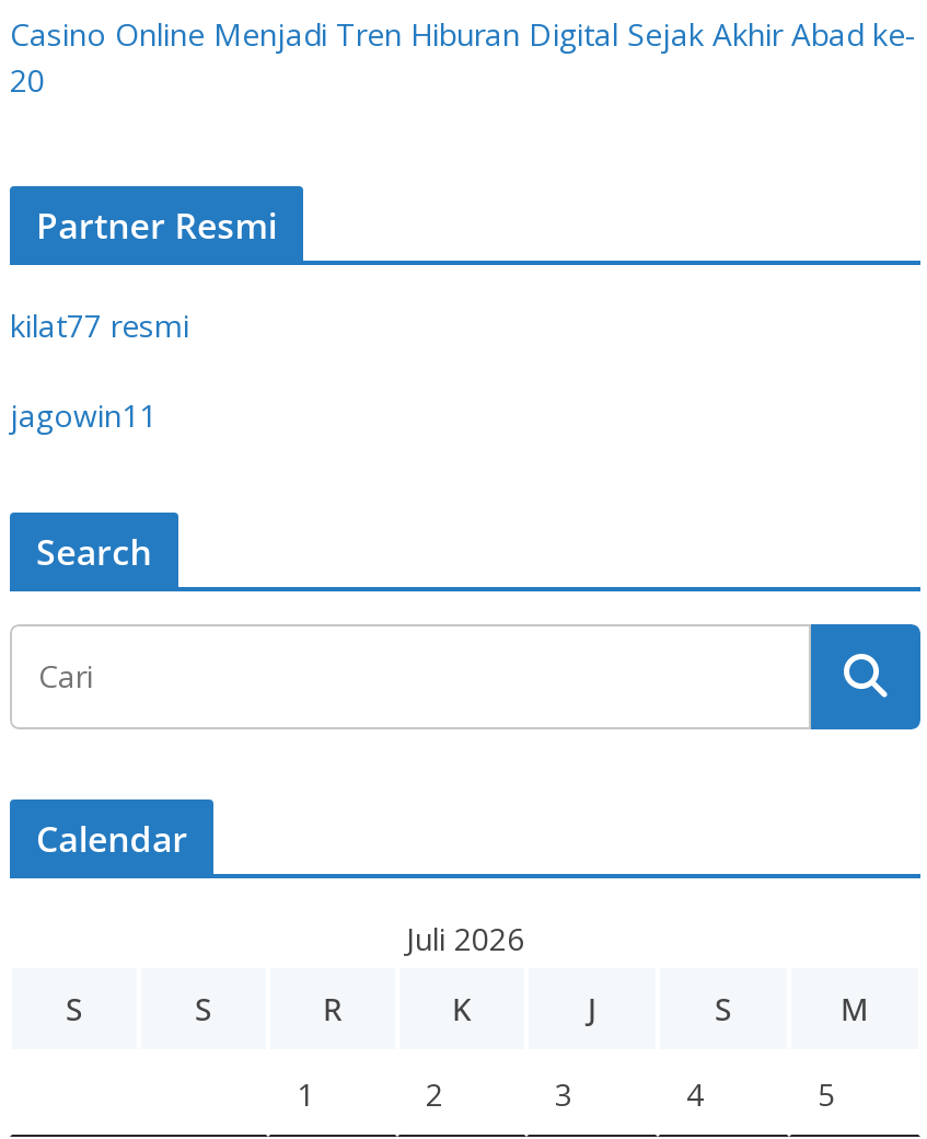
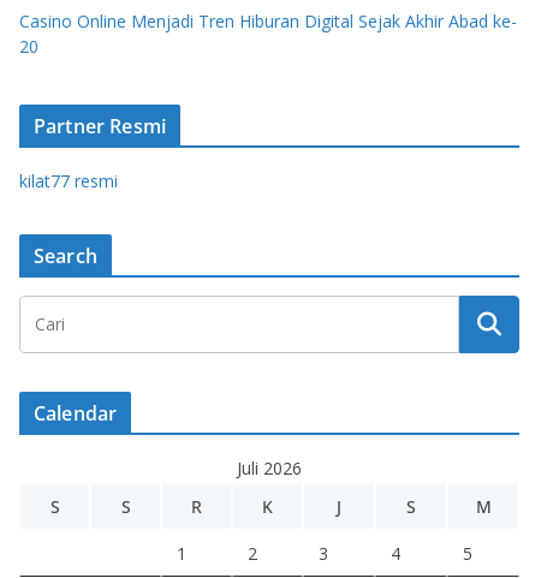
- jagowin11
